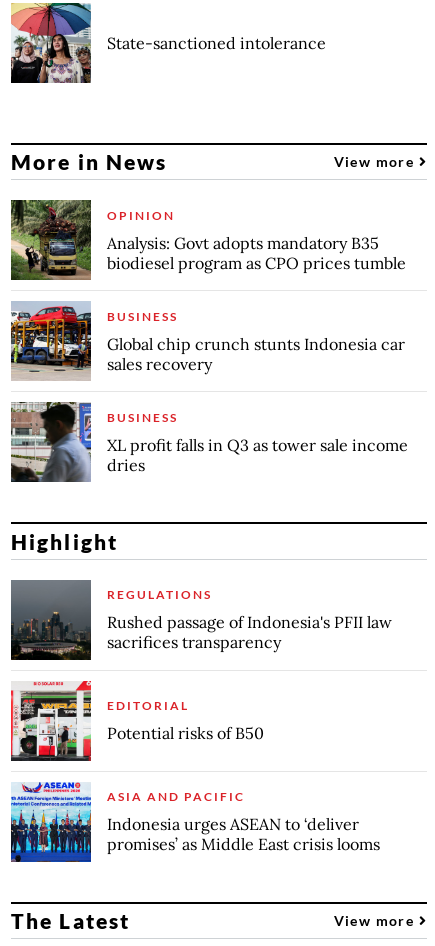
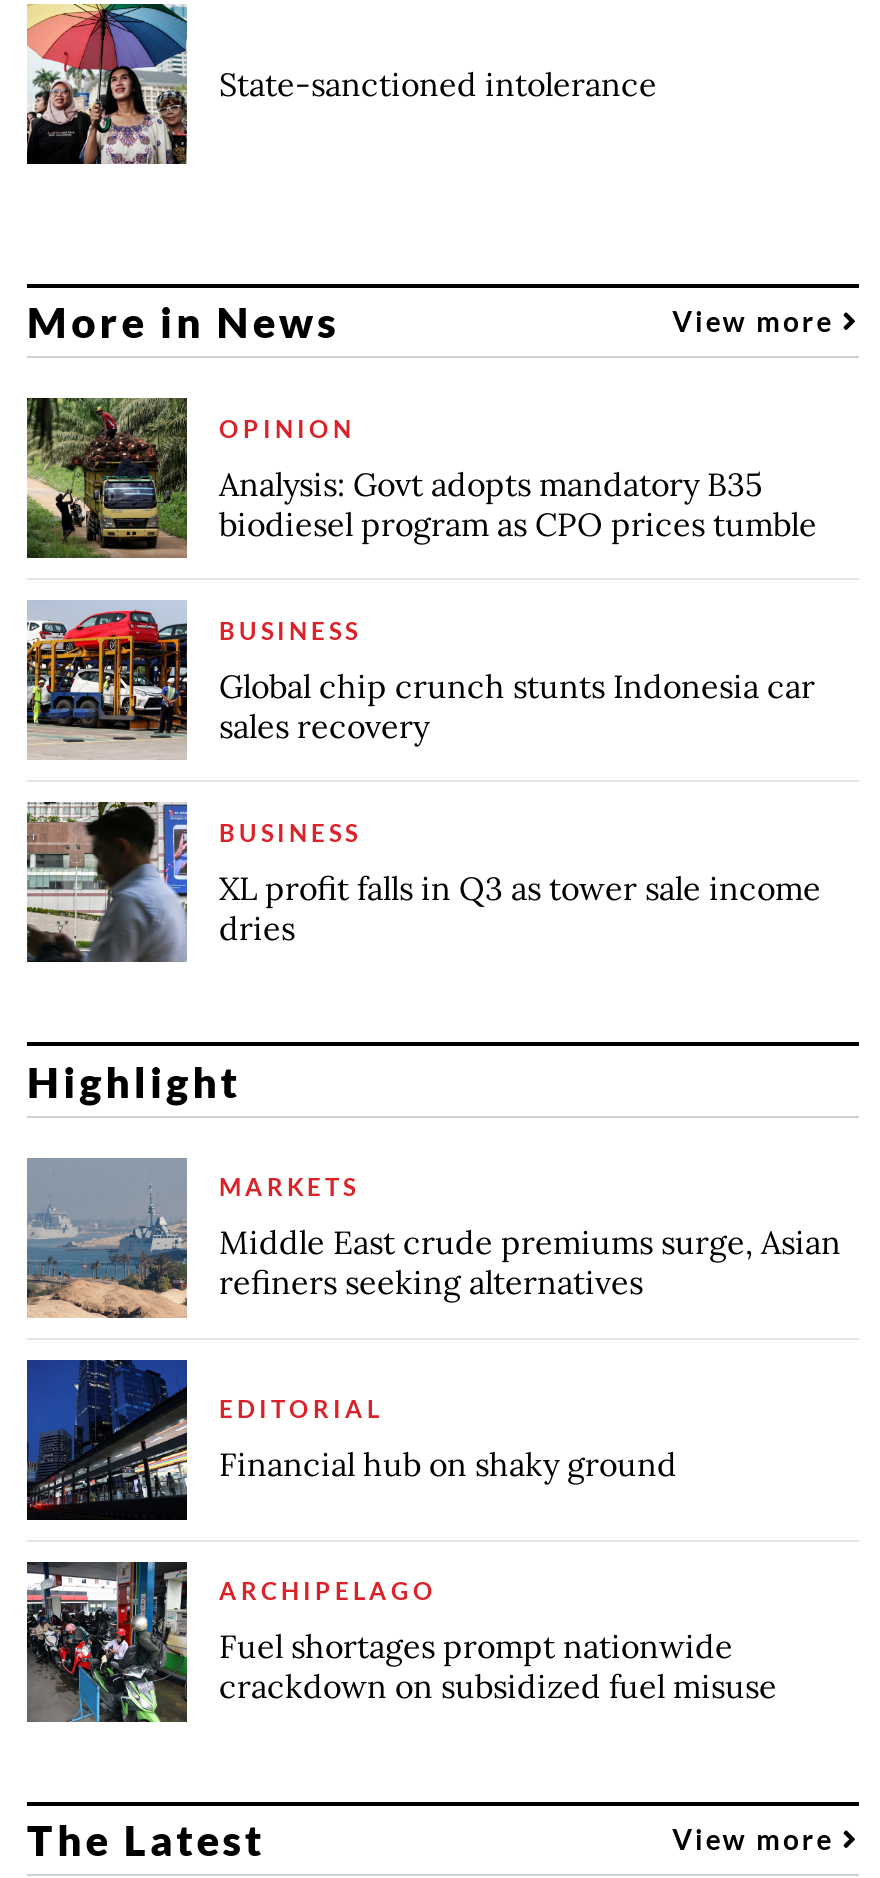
- [image]
- REGULATIONS
+ [image]
+ MARKETS

- Rushed passage of Indonesia's PFII law
- sacrifices transparency
+ Middle East crude premiums surge, Asian
+ refiners seeking alternatives

- [image]
- Potential risks of B50
+ [image]
+ Financial hub on shaky ground

- [image]
- ASIA AND PACIFIC
+ [image]
+ ARCHIPELAGO

- Indonesia urges ASEAN to ‘deliver
- promises’ as Middle East crisis looms
+ Fuel shortages prompt nationwide
+ crackdown on subsidized fuel misuse
